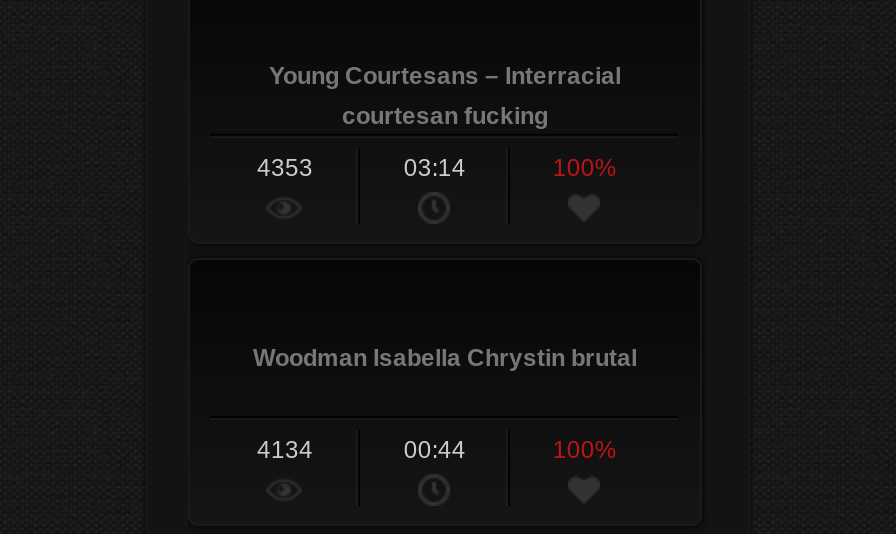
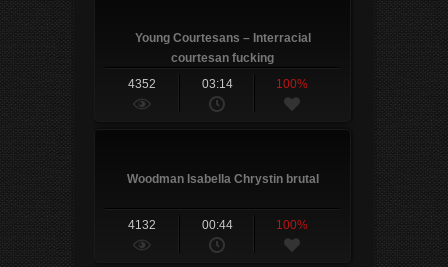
- 4353
+ 4352

- 4134
+ 4132
